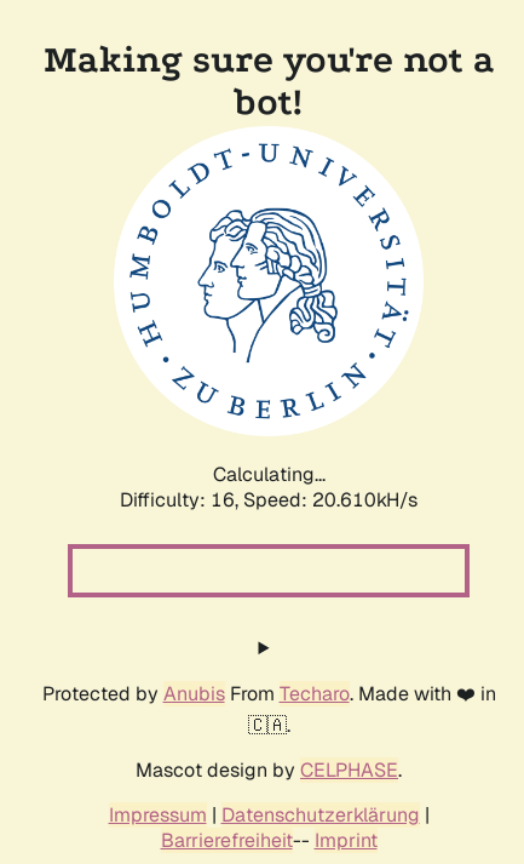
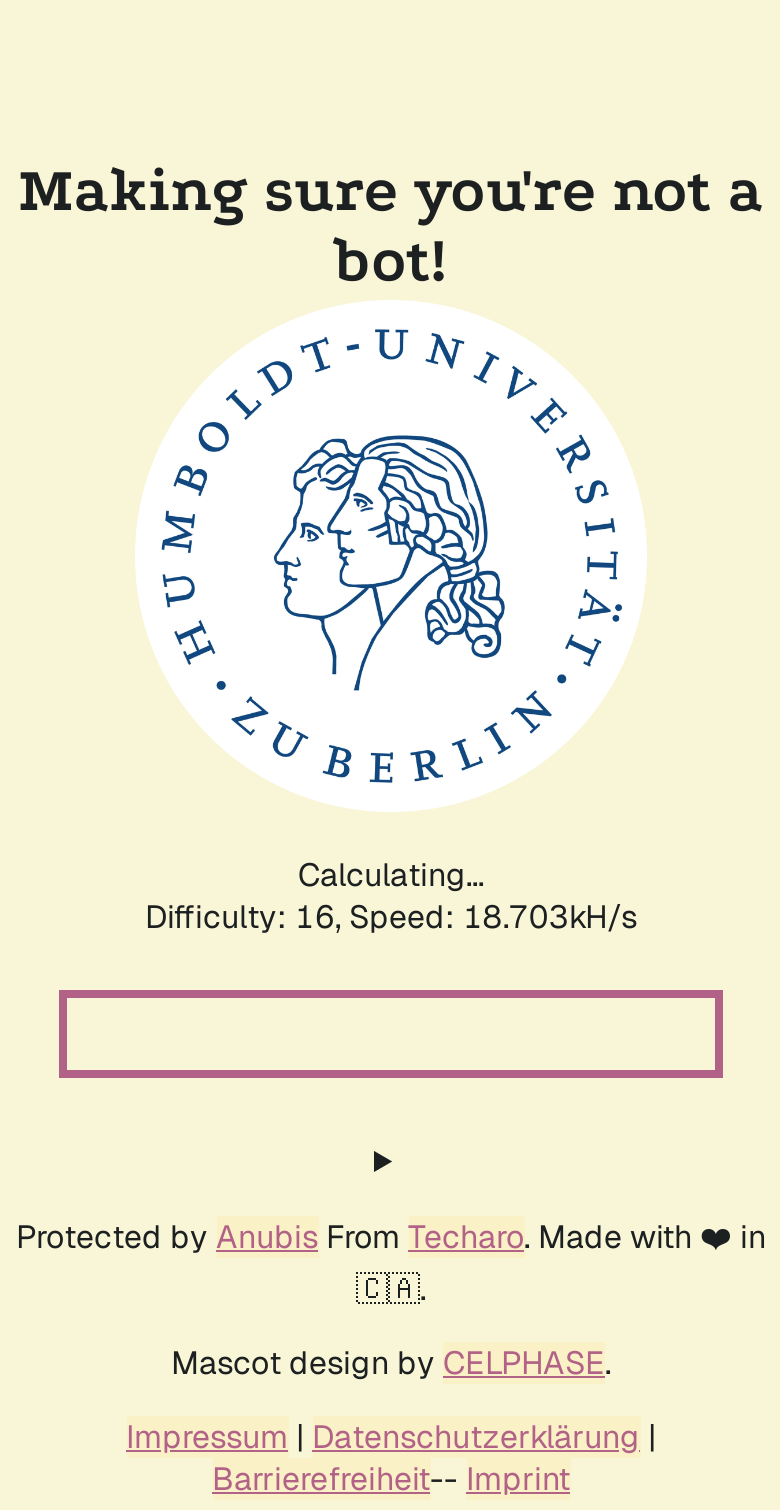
- Difficulty: 16, Speed: 20.610kH/s
+ Difficulty: 16, Speed: 18.703kH/s
